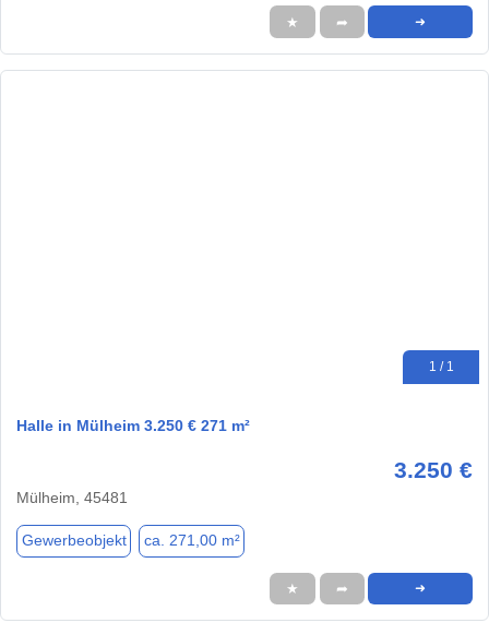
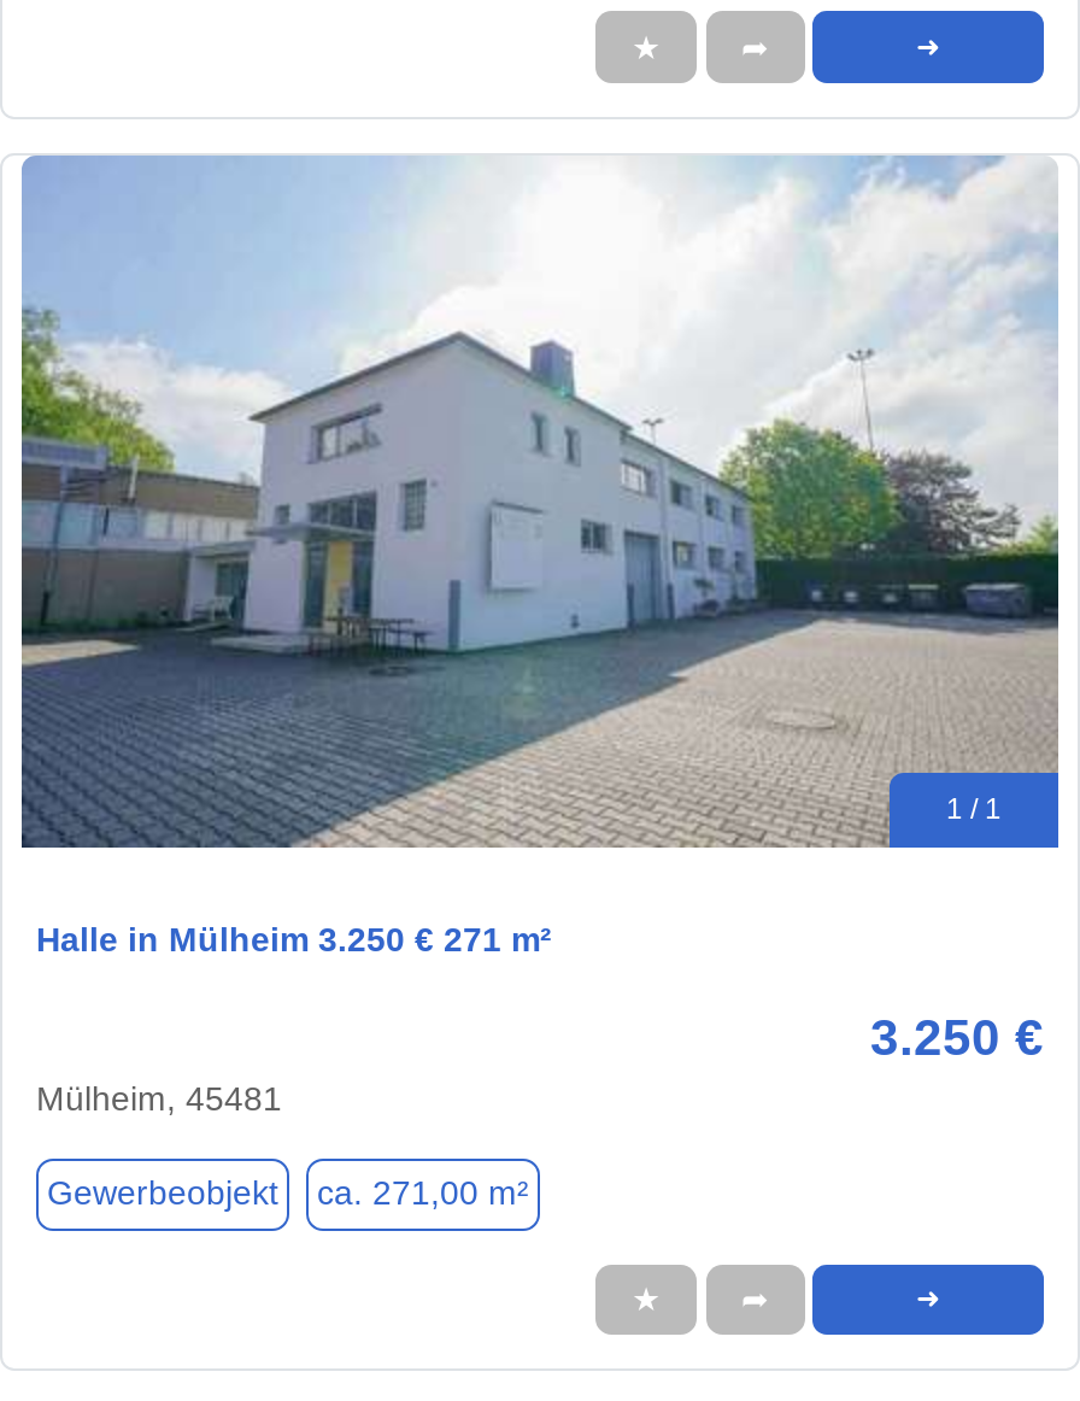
+ [image]
